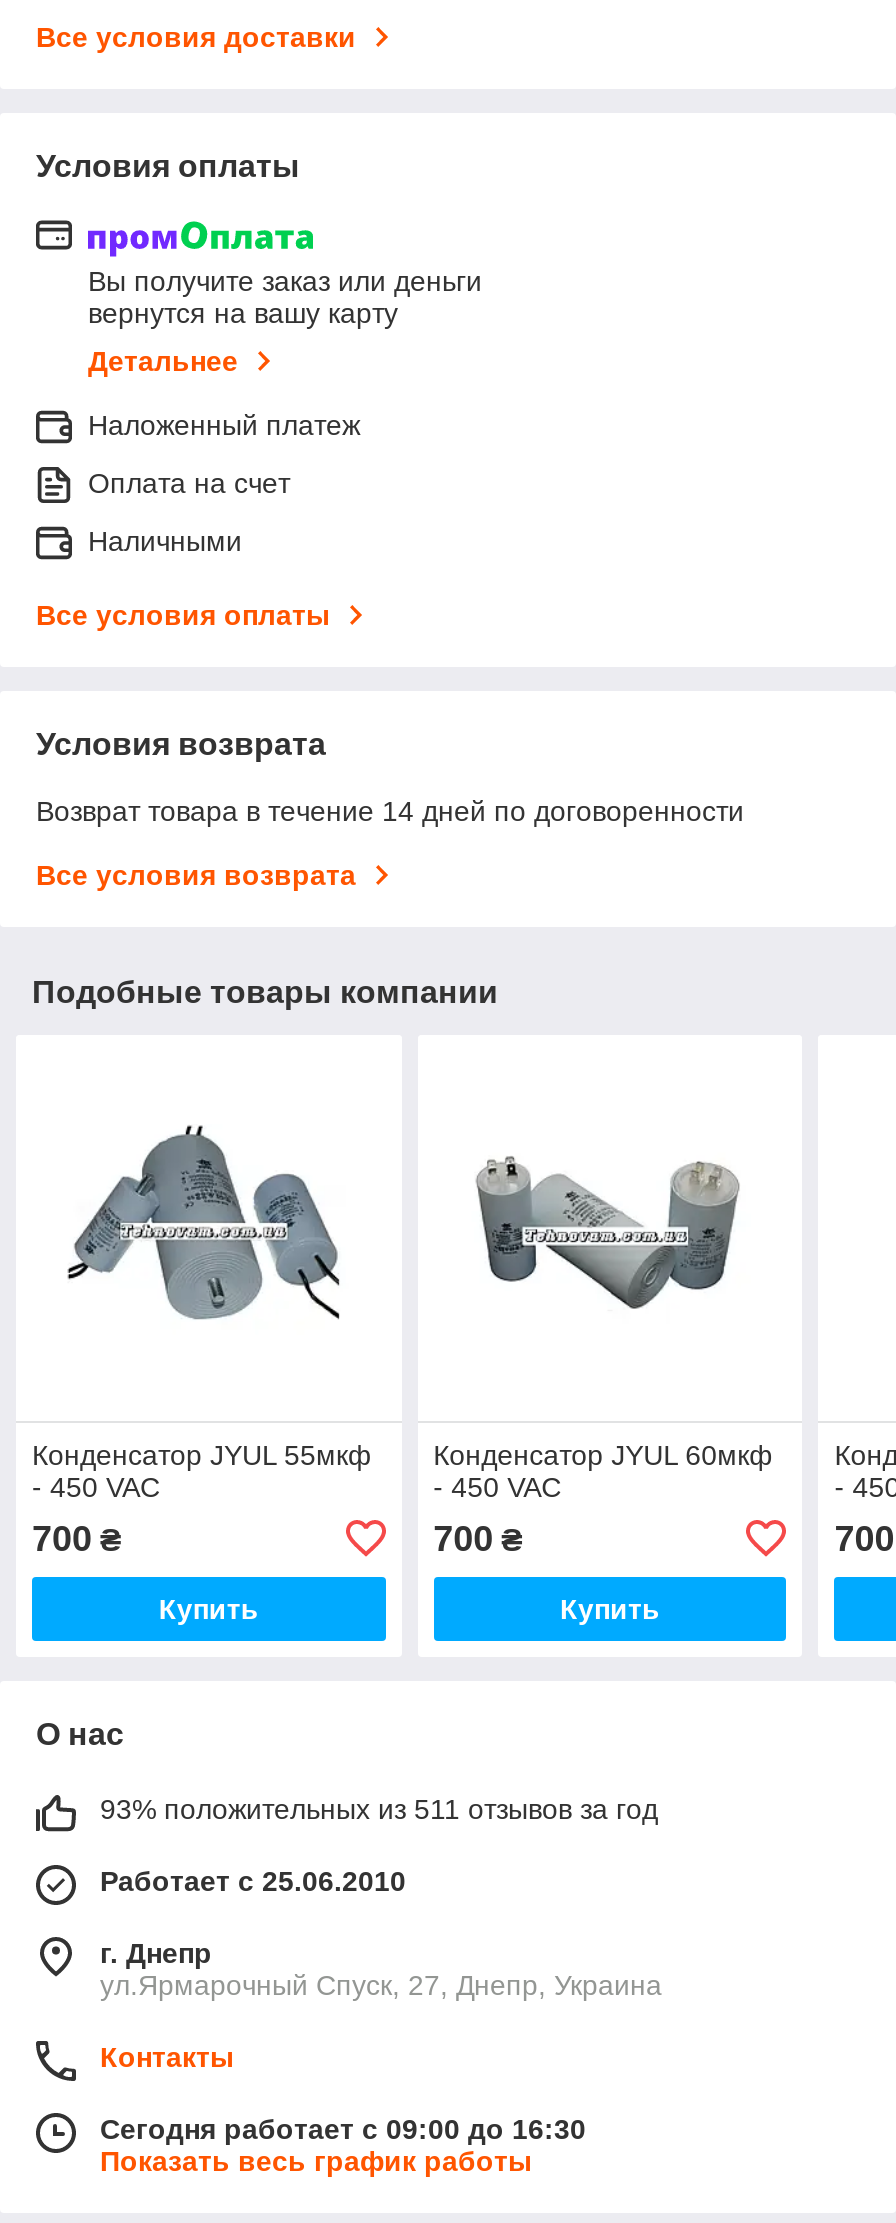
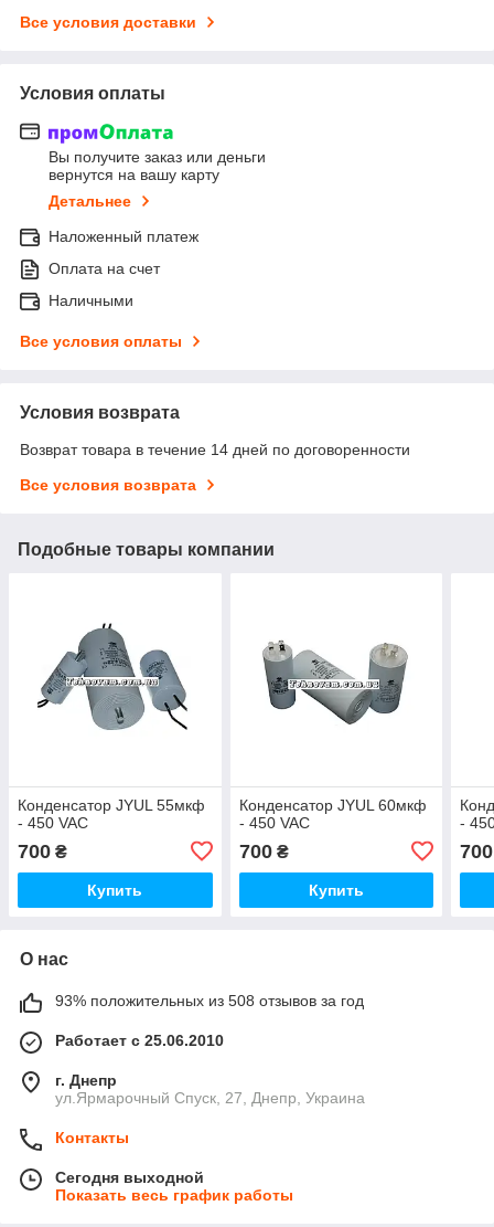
- 93% положительных из 511 отзывов за год
+ 93% положительных из 508 отзывов за год

- Сегодня работает с 09:00 до 16:30
+ Сегодня выходной
